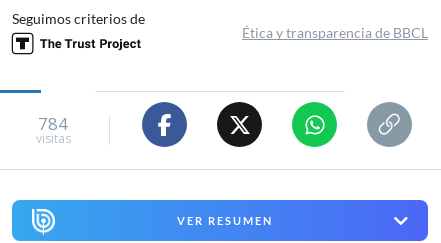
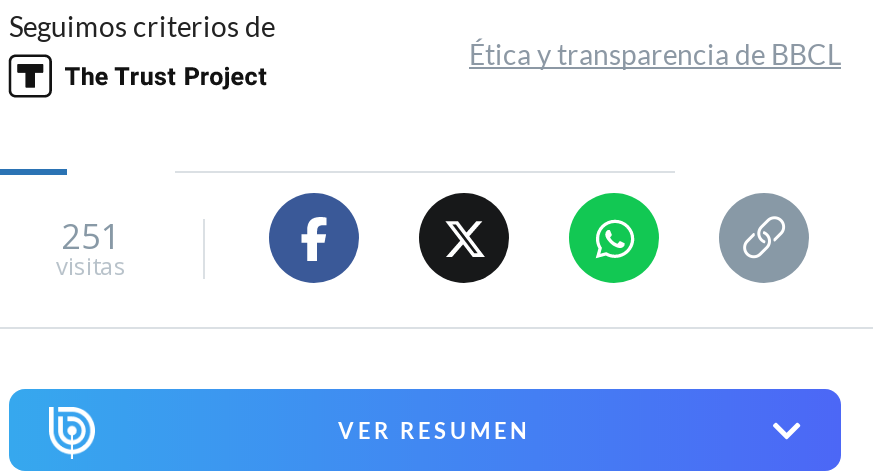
- 784
+ 251
